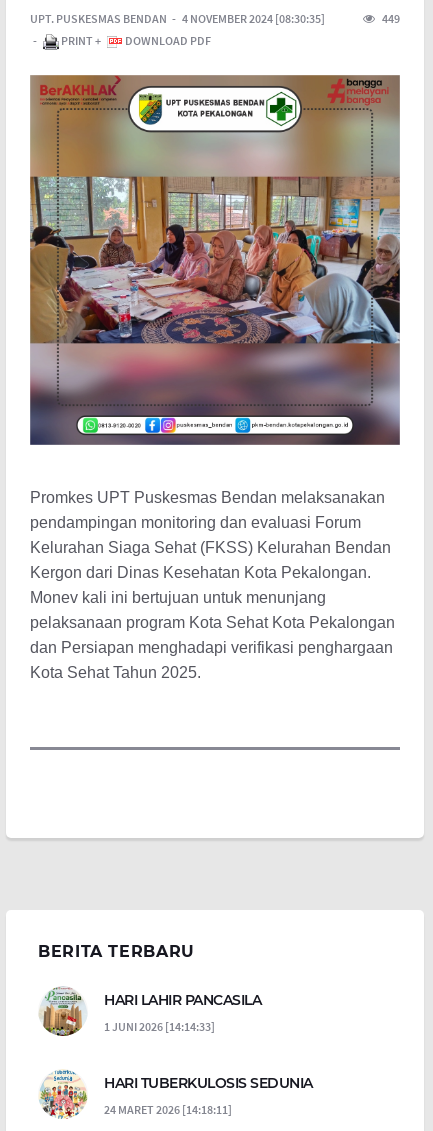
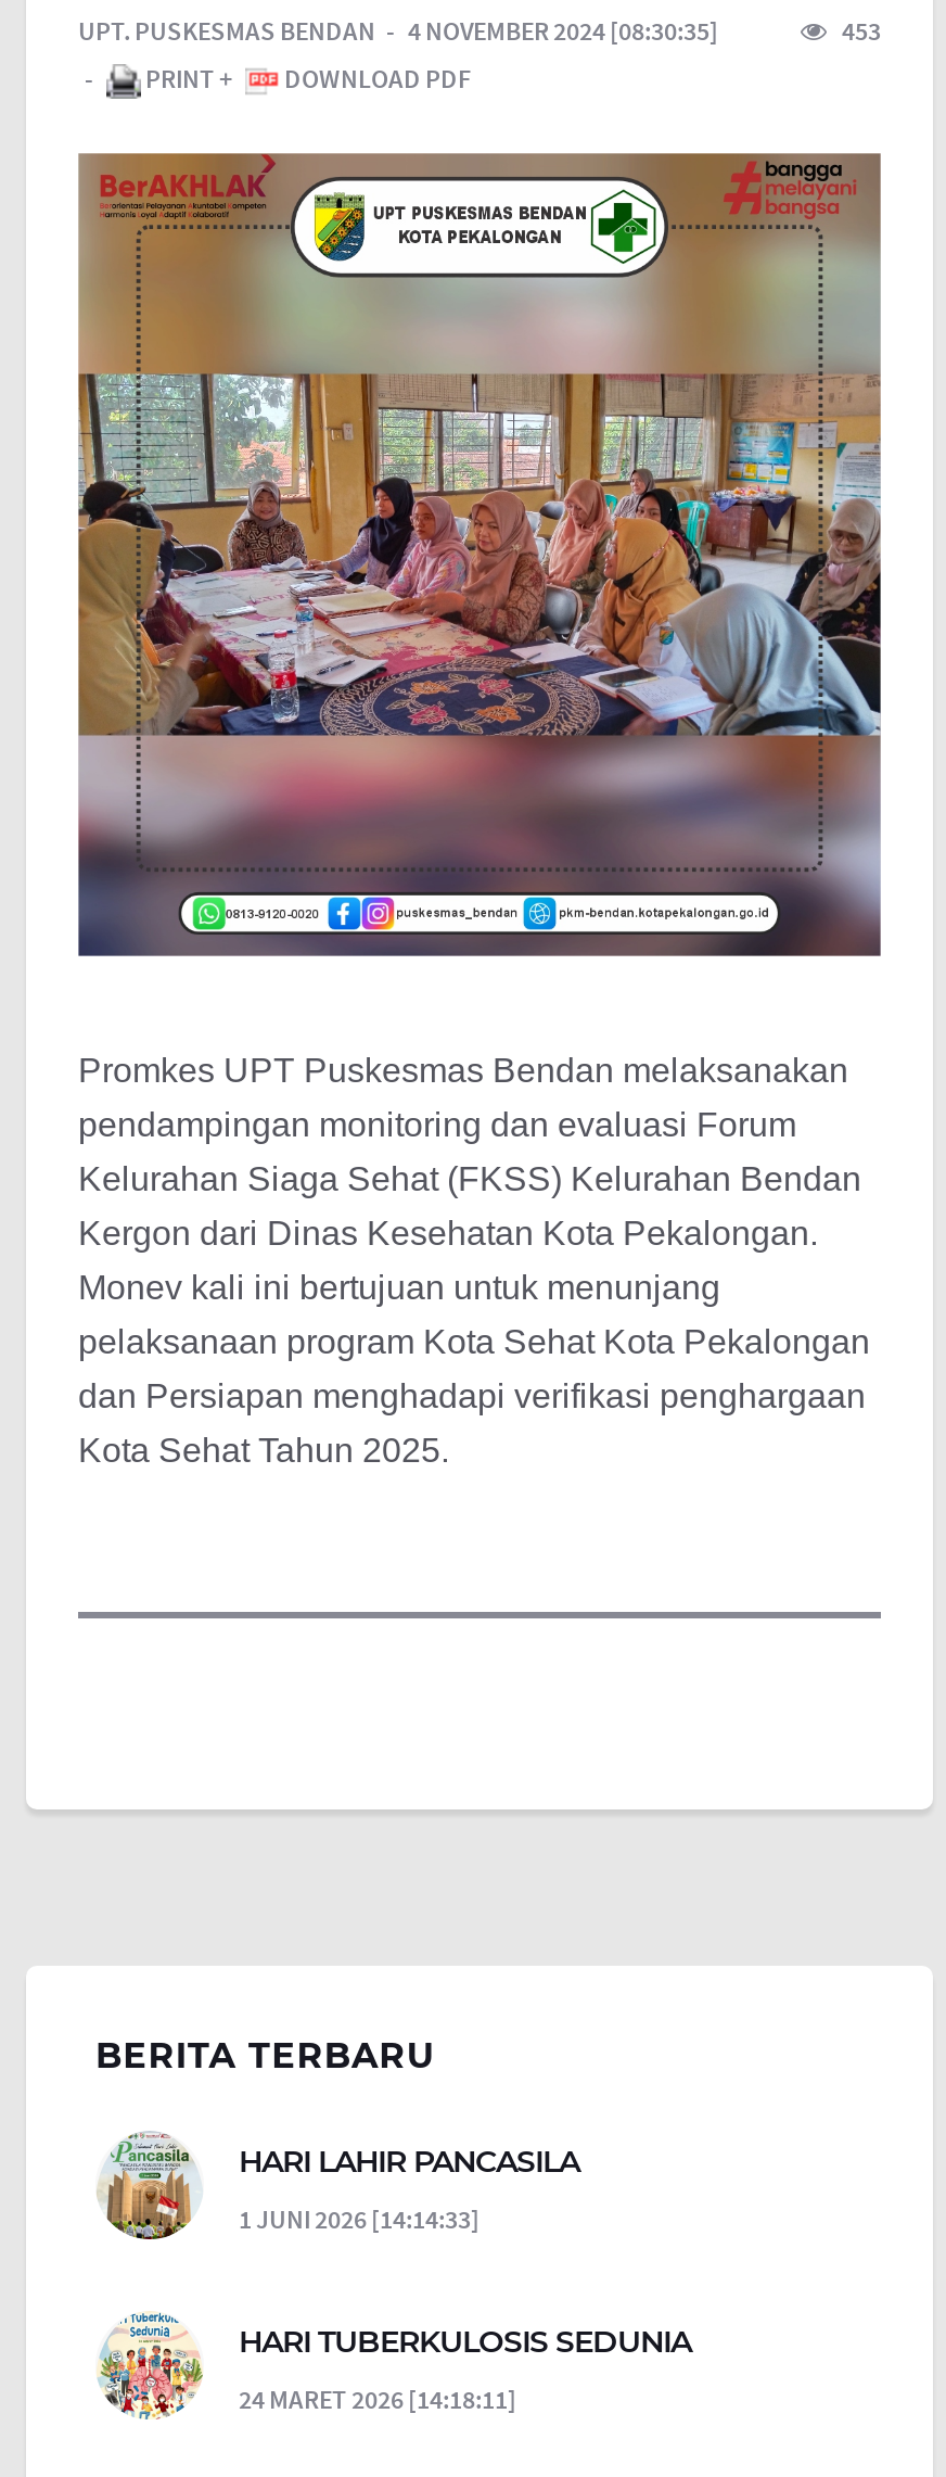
- 449
+ 453
